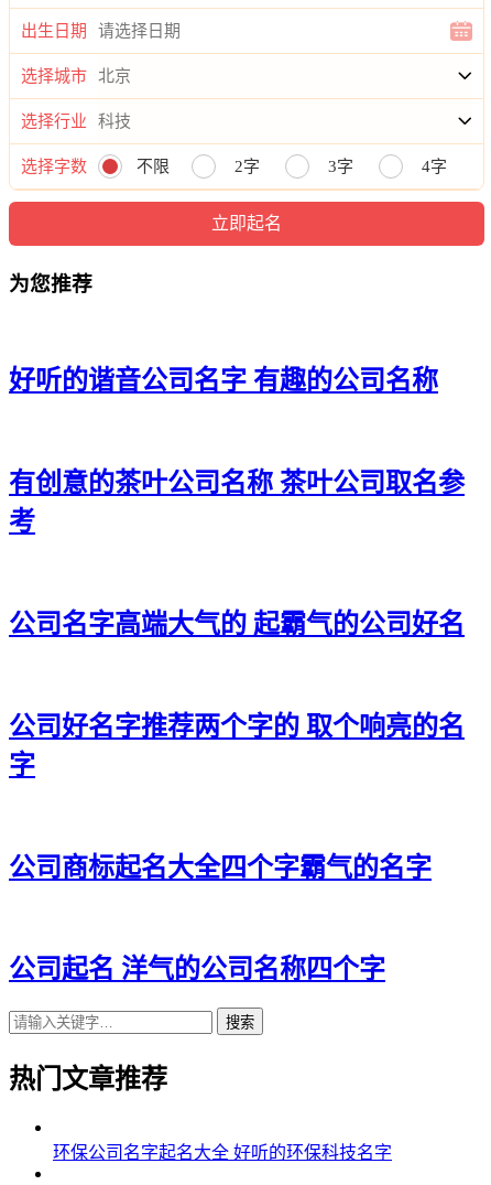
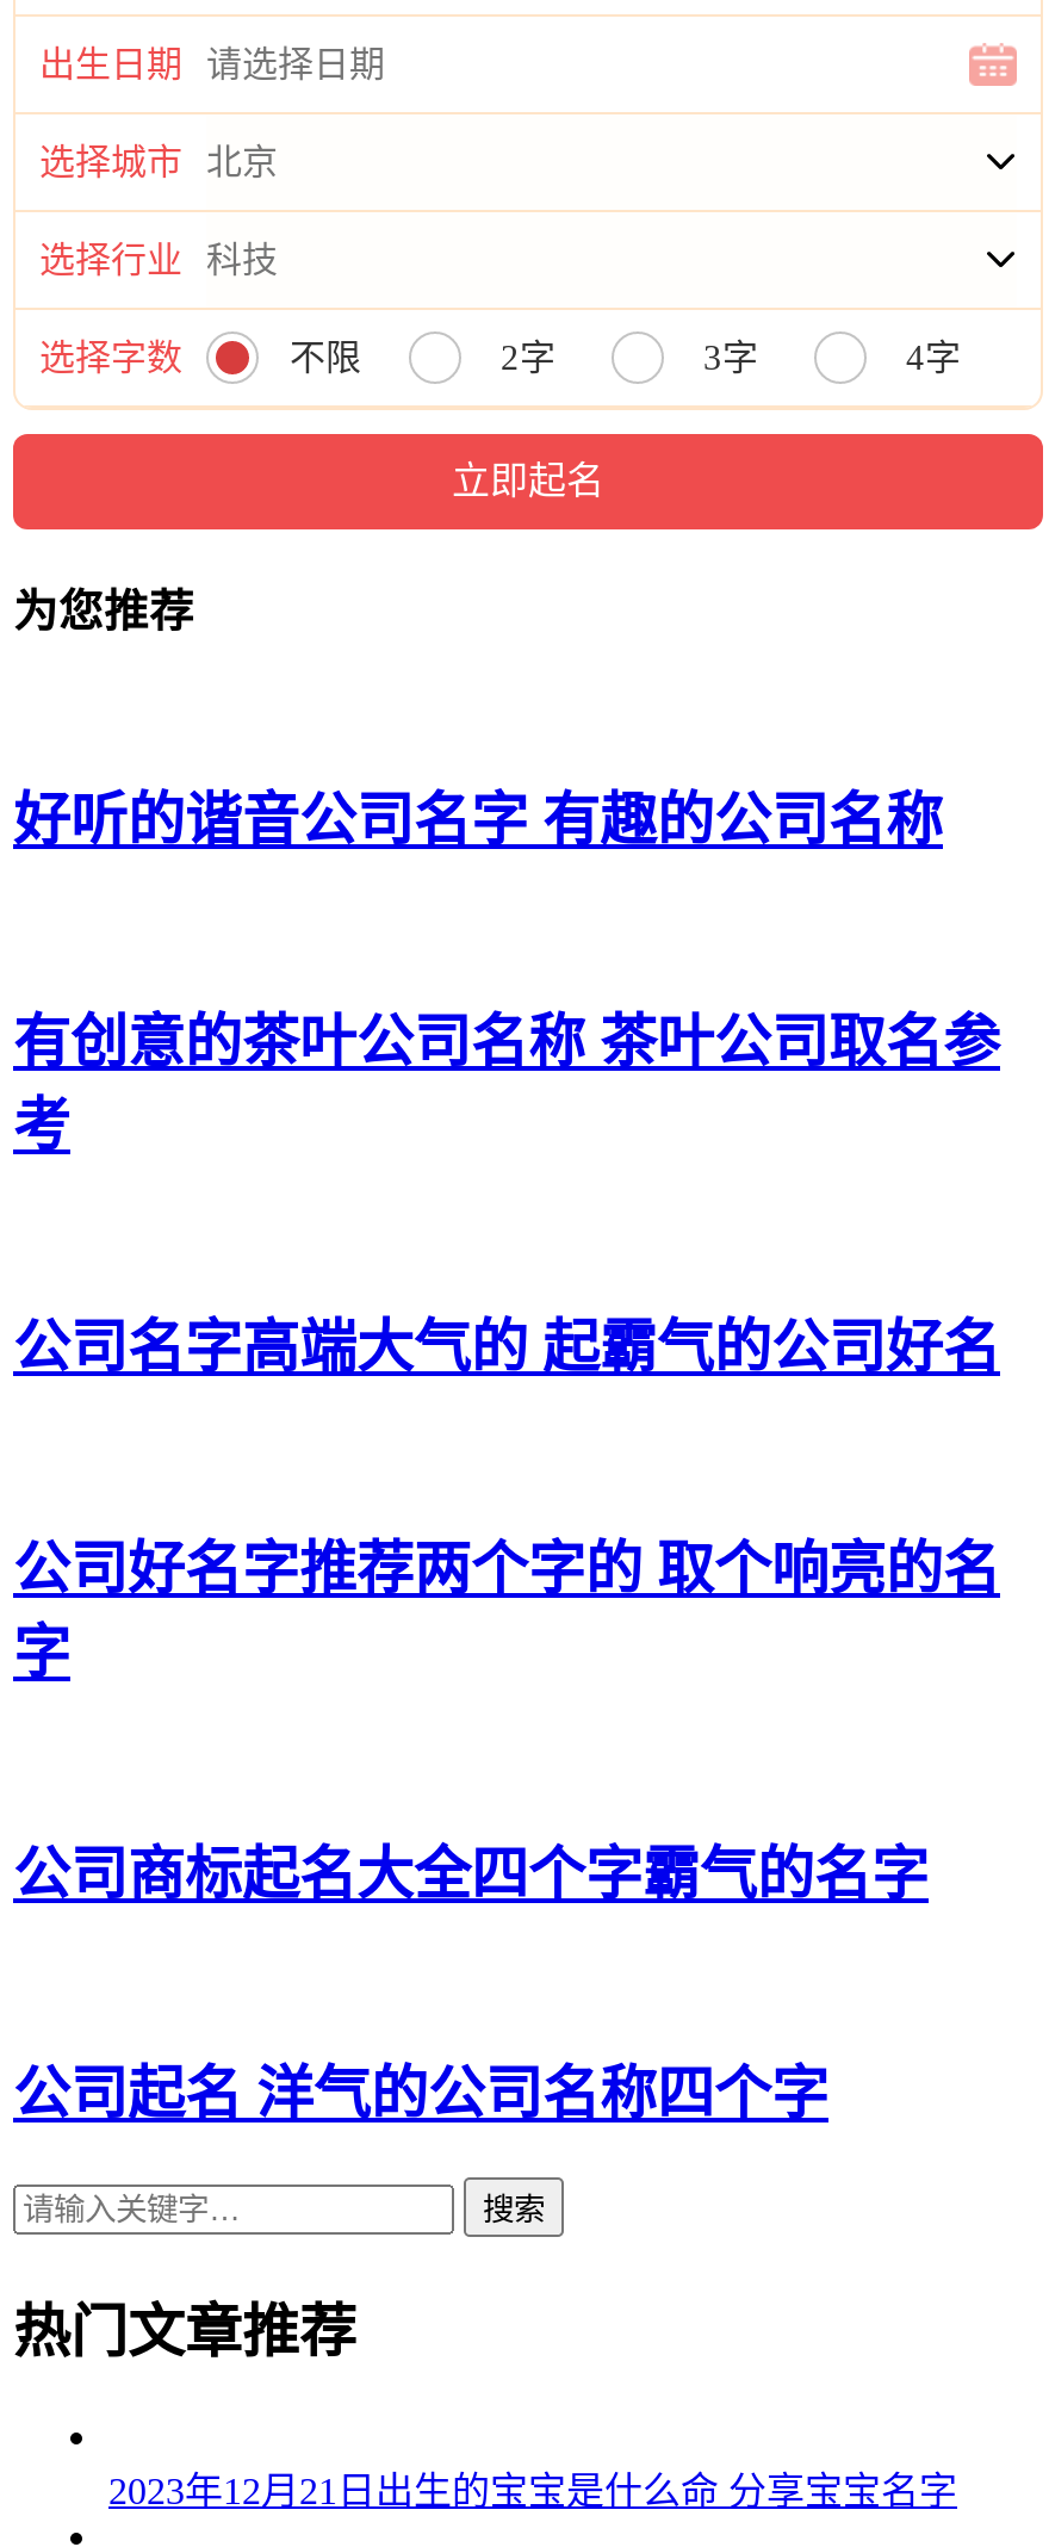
- 环保公司名字起名大全 好听的环保科技名字
+ 2023年12月21日出生的宝宝是什么命 分享宝宝名字
